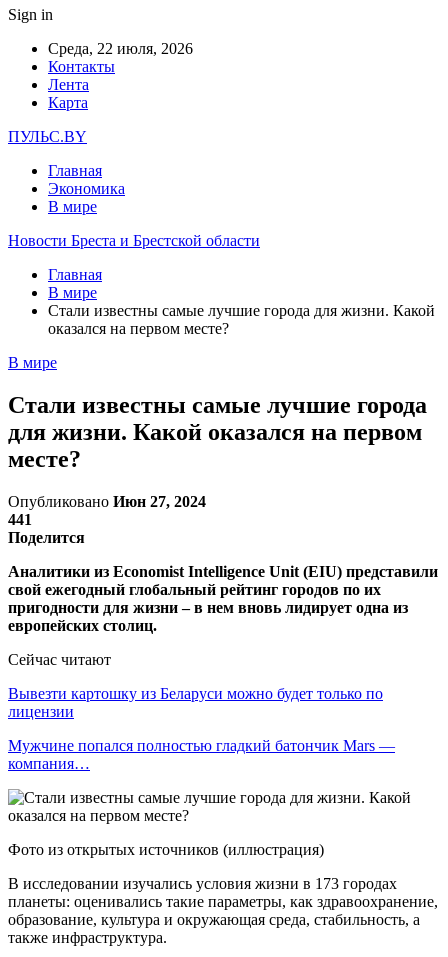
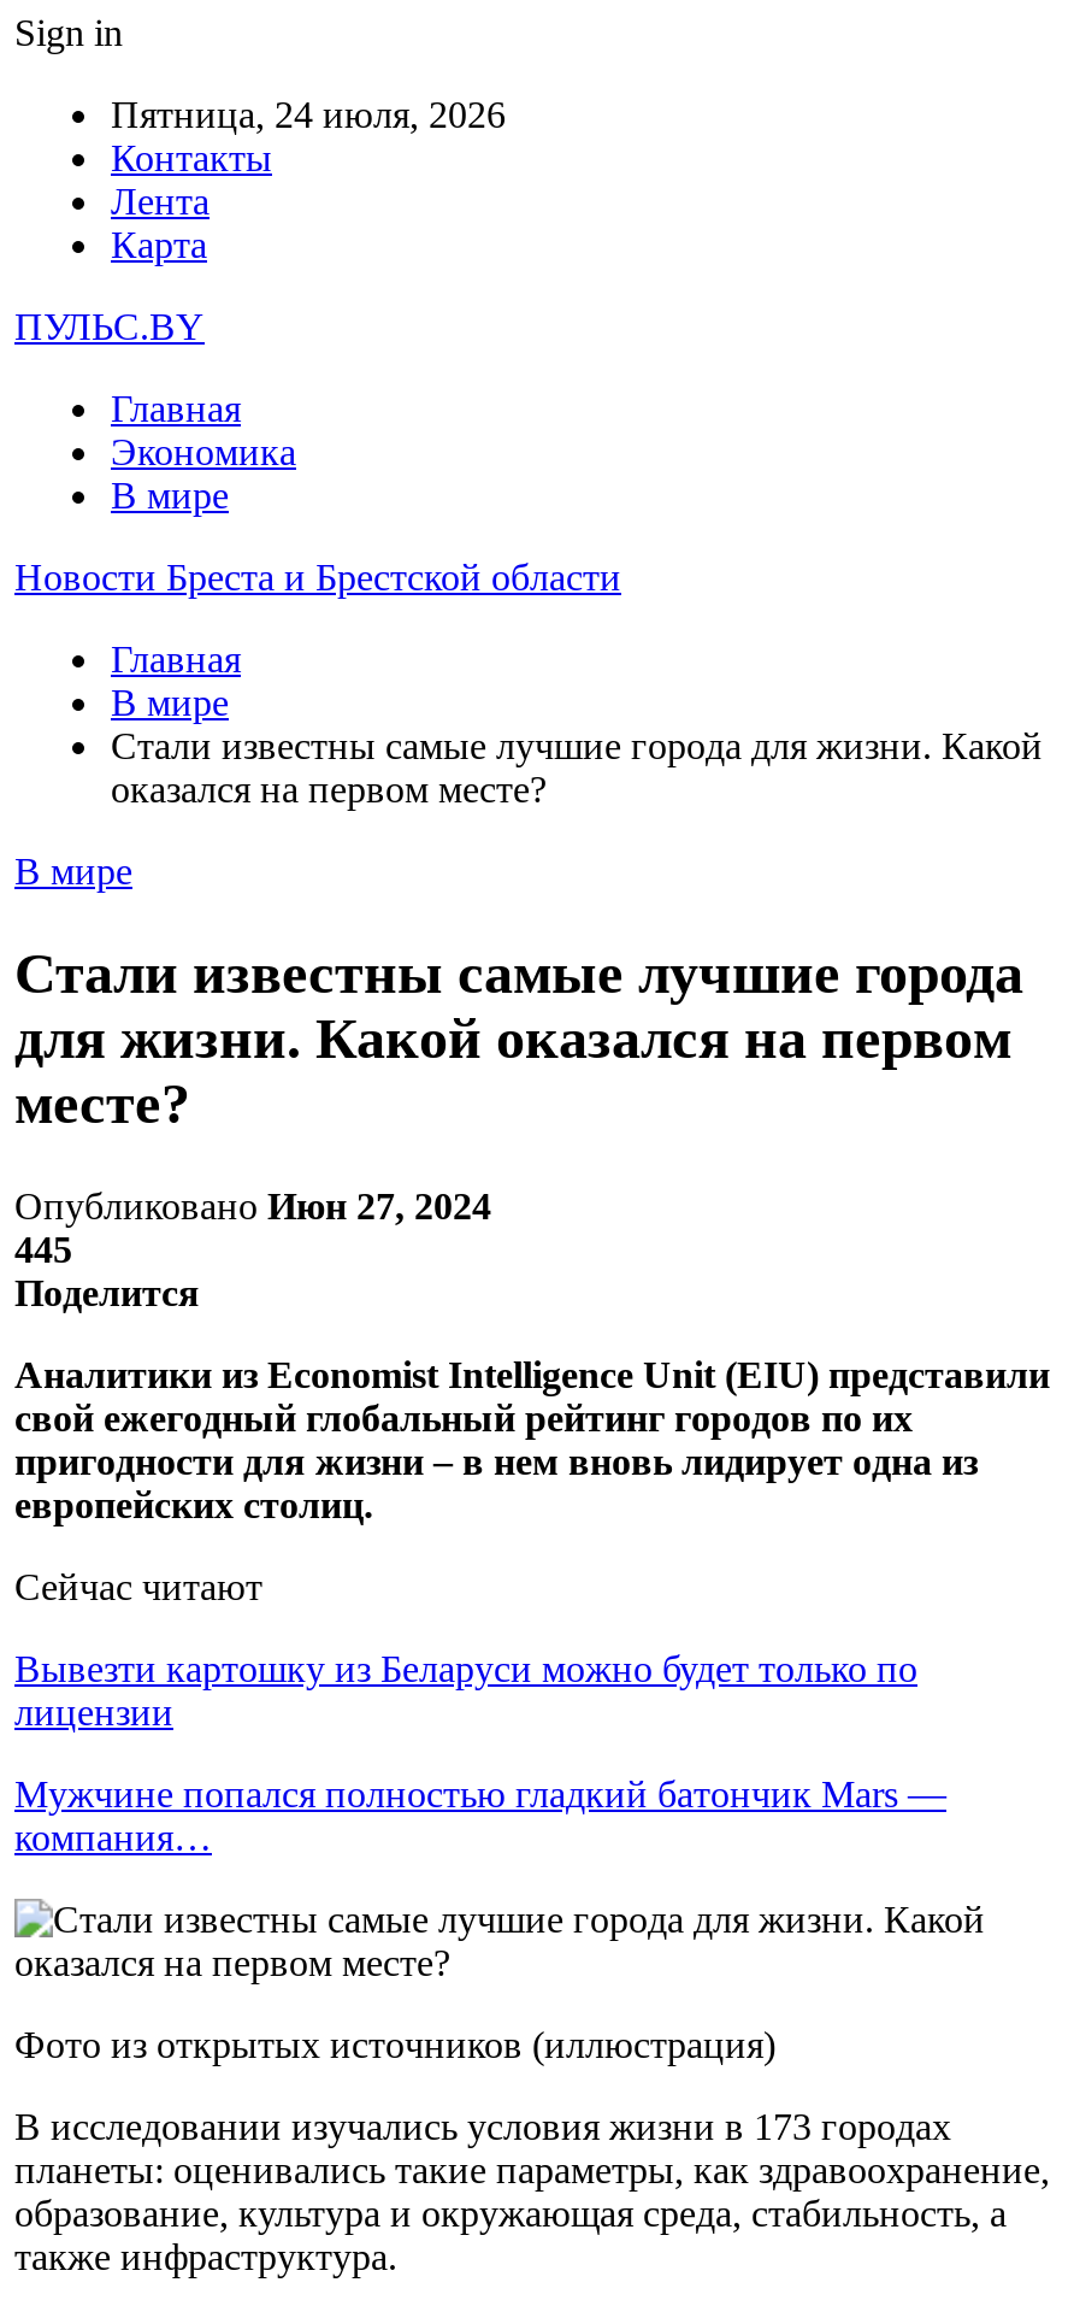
- Среда, 22 июля, 2026
+ Пятница, 24 июля, 2026

- 441
+ 445
